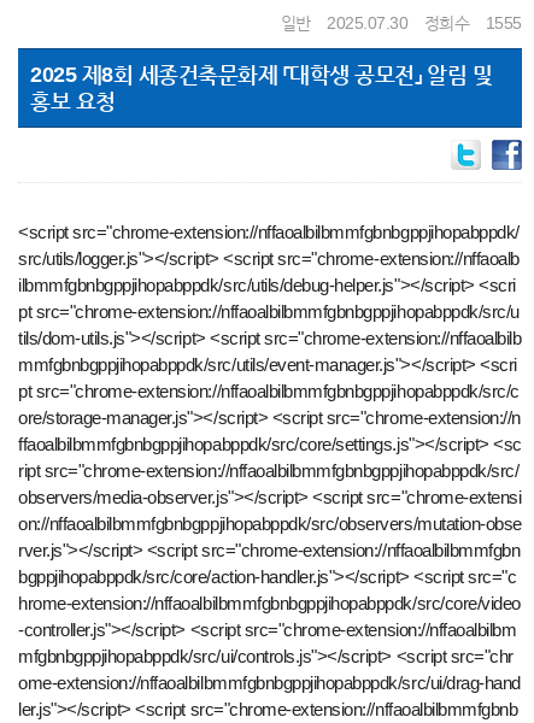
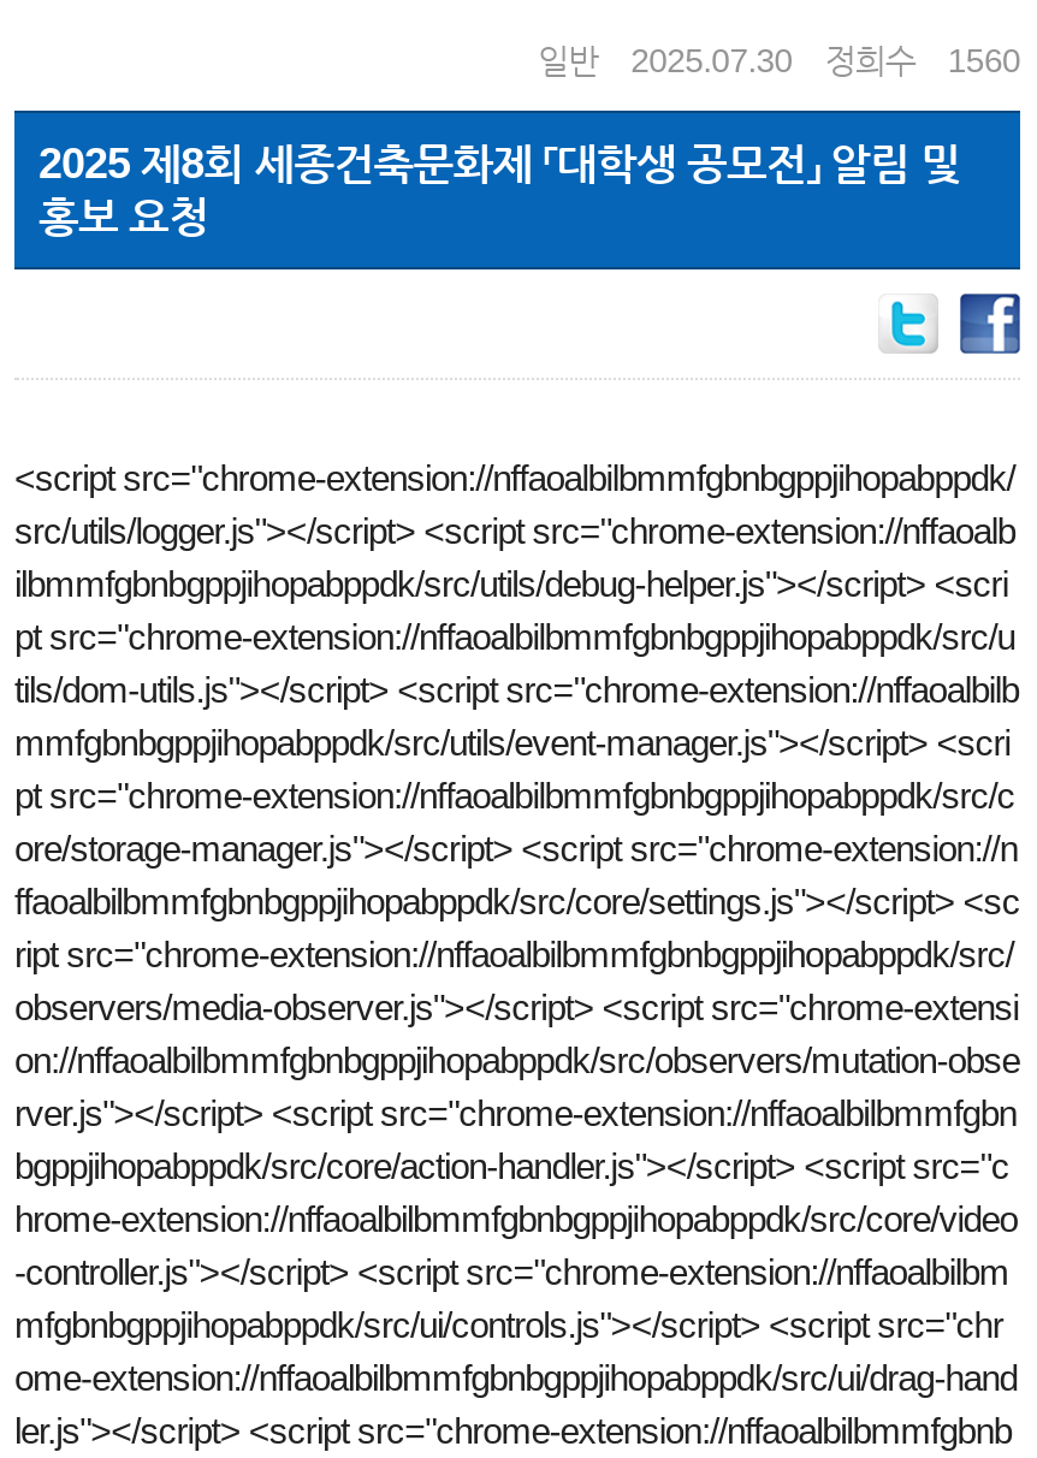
- 일반 2025.07.30 정희수 1555
+ 일반 2025.07.30 정희수 1560
